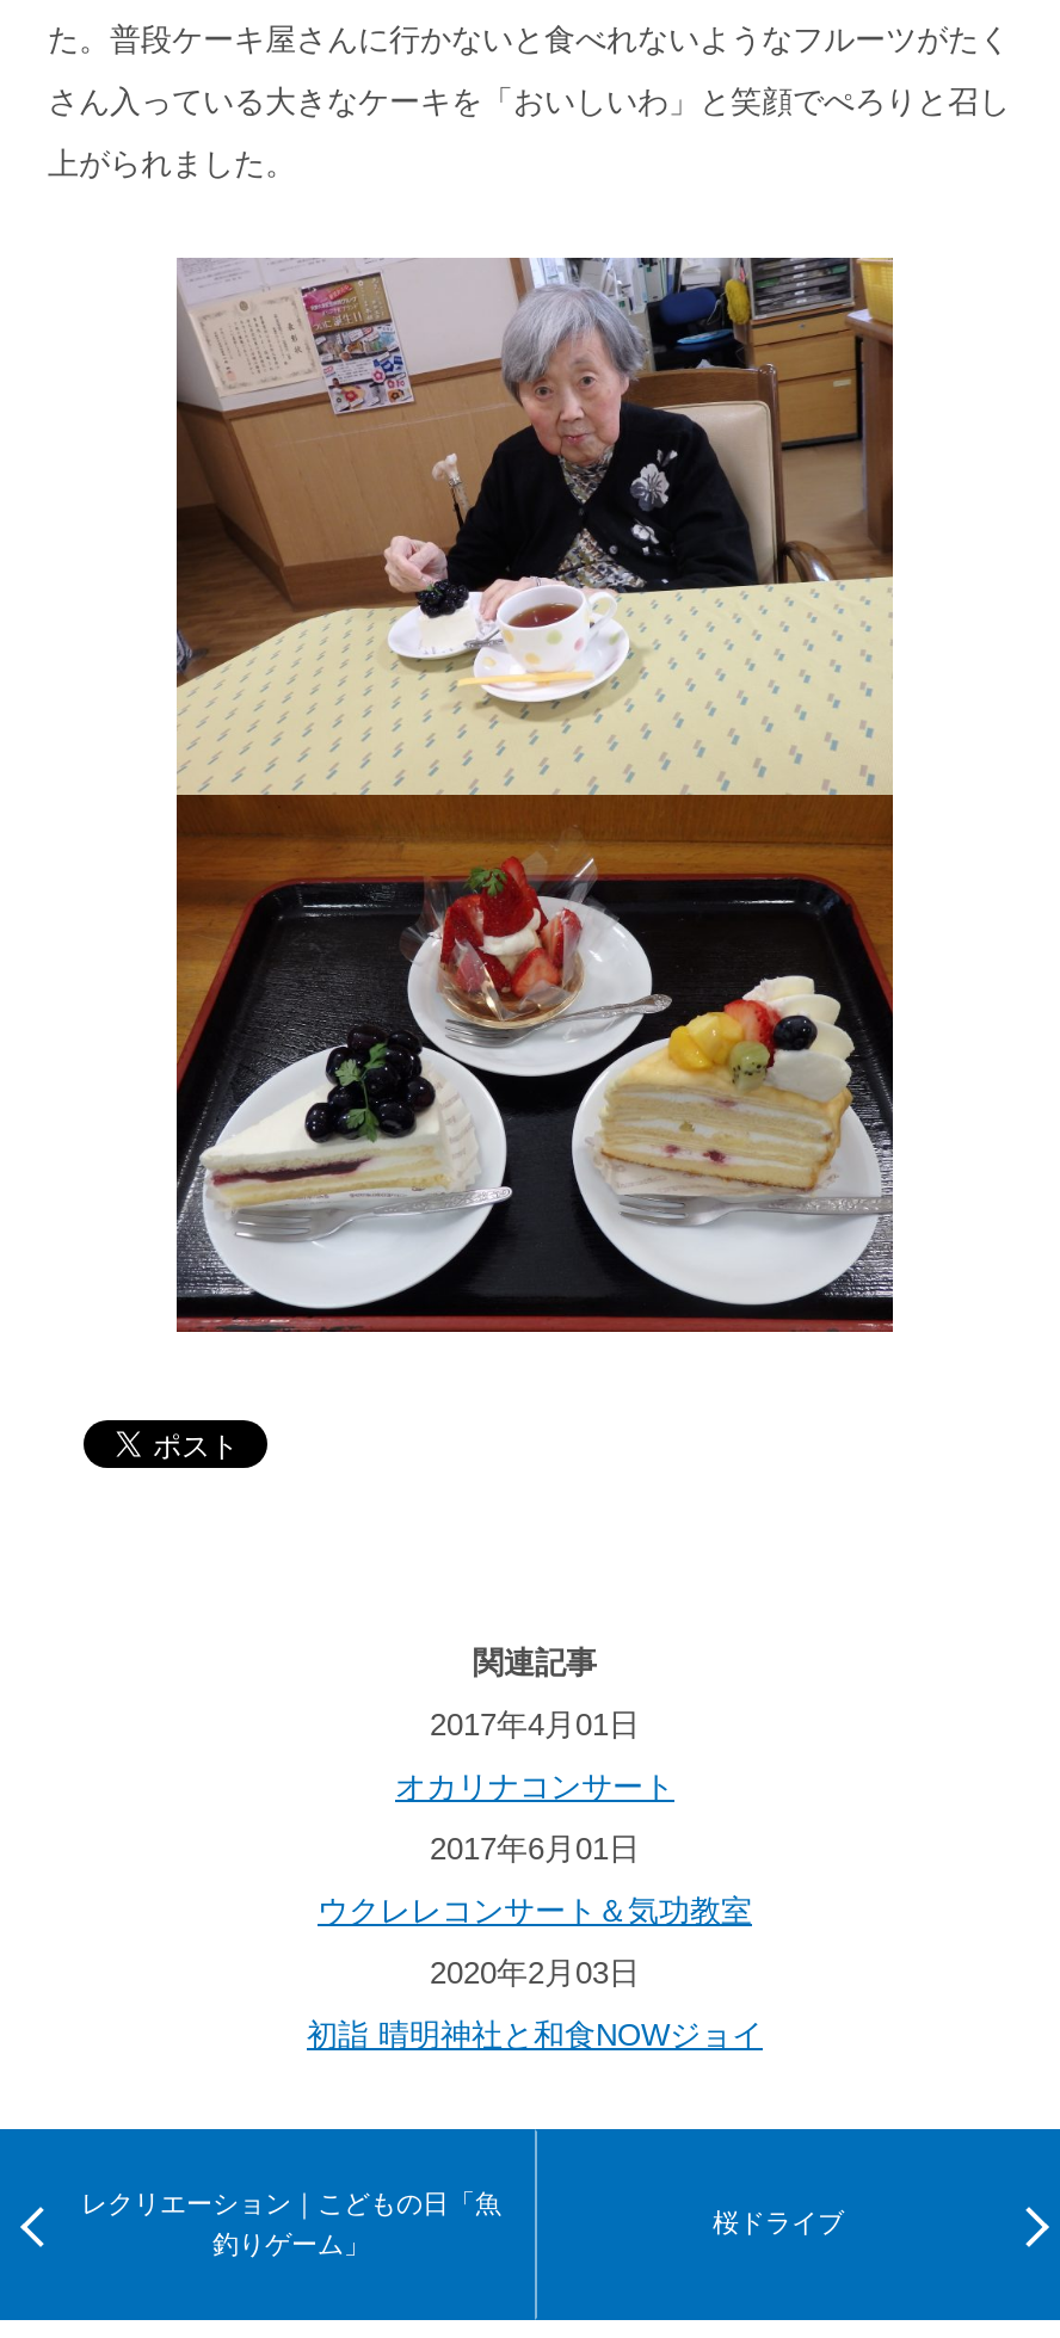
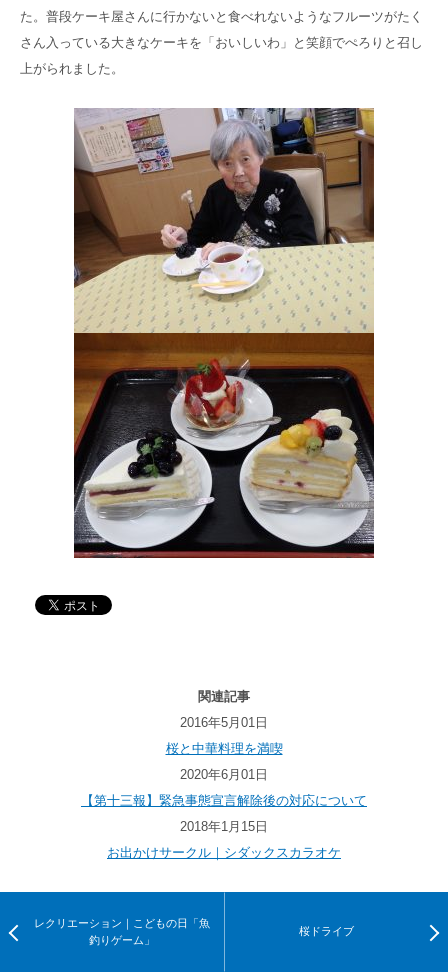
- 2017年4月01日
+ 2016年5月01日

- オカリナコンサート
+ 桜と中華料理を満喫

- 2017年6月01日
+ 2020年6月01日

- ウクレレコンサート＆気功教室
+ 【第十三報】緊急事態宣言解除後の対応について

- 2020年2月03日
+ 2018年1月15日

- 初詣 晴明神社と和食NOWジョイ
+ お出かけサークル｜シダックスカラオケ
